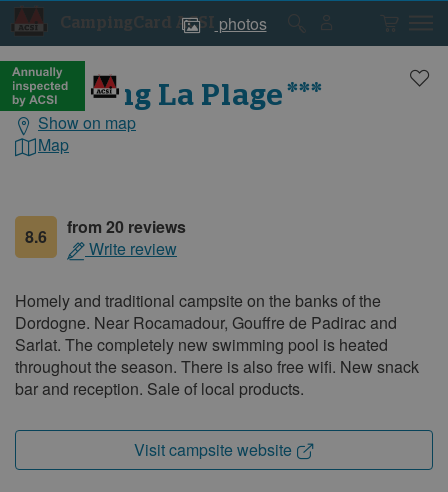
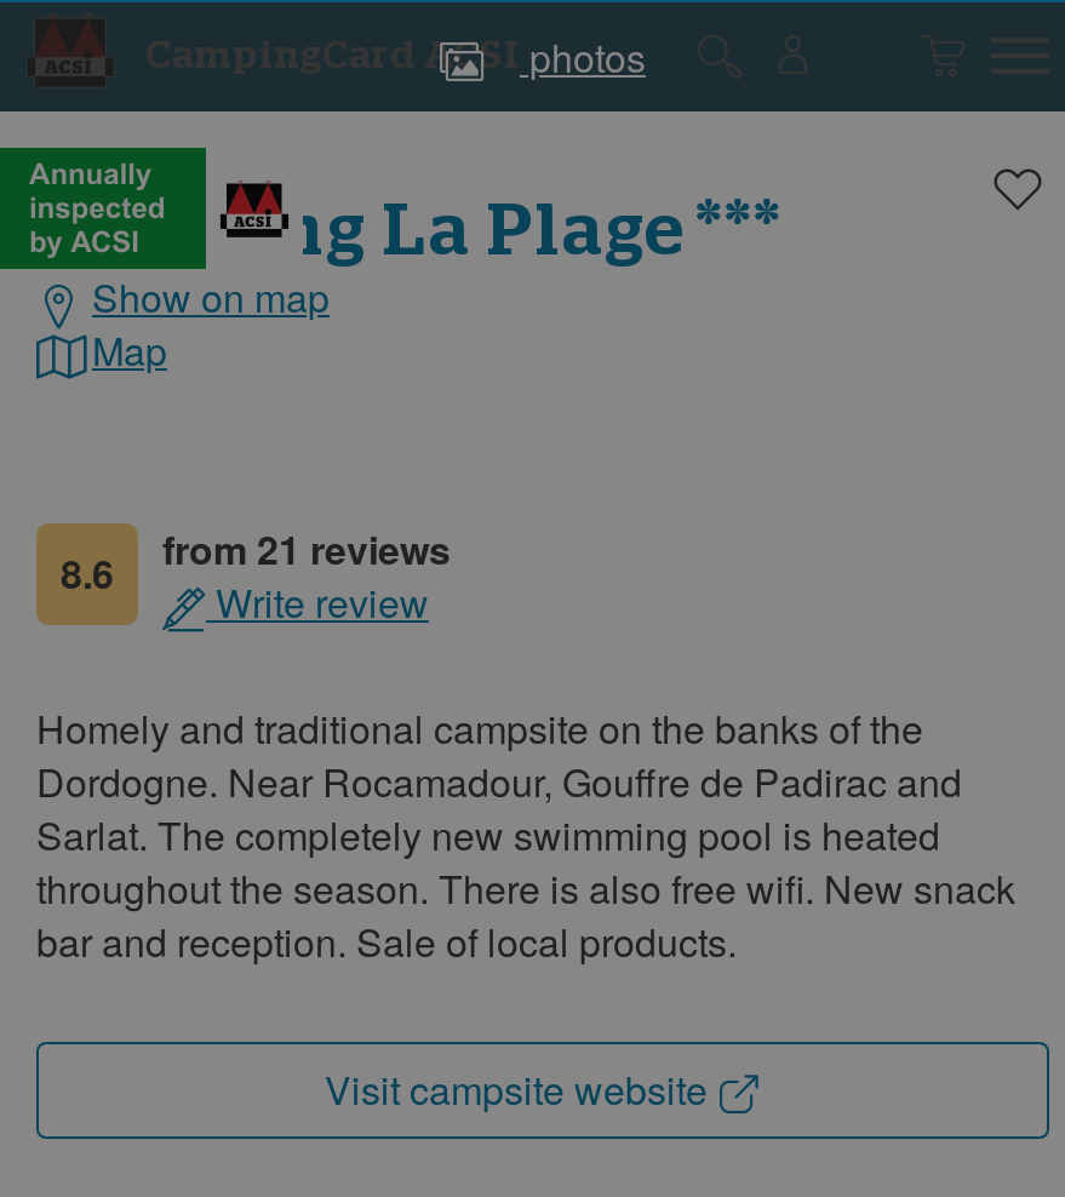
- 8.6 from 20 reviews
+ 8.6 from 21 reviews
